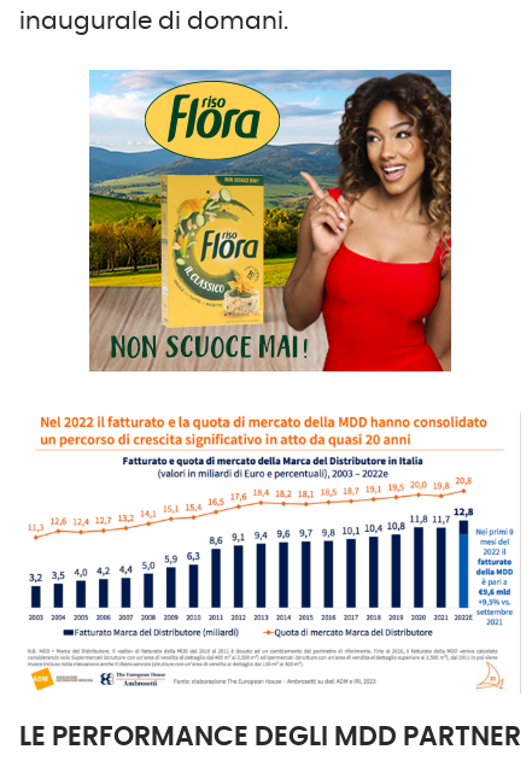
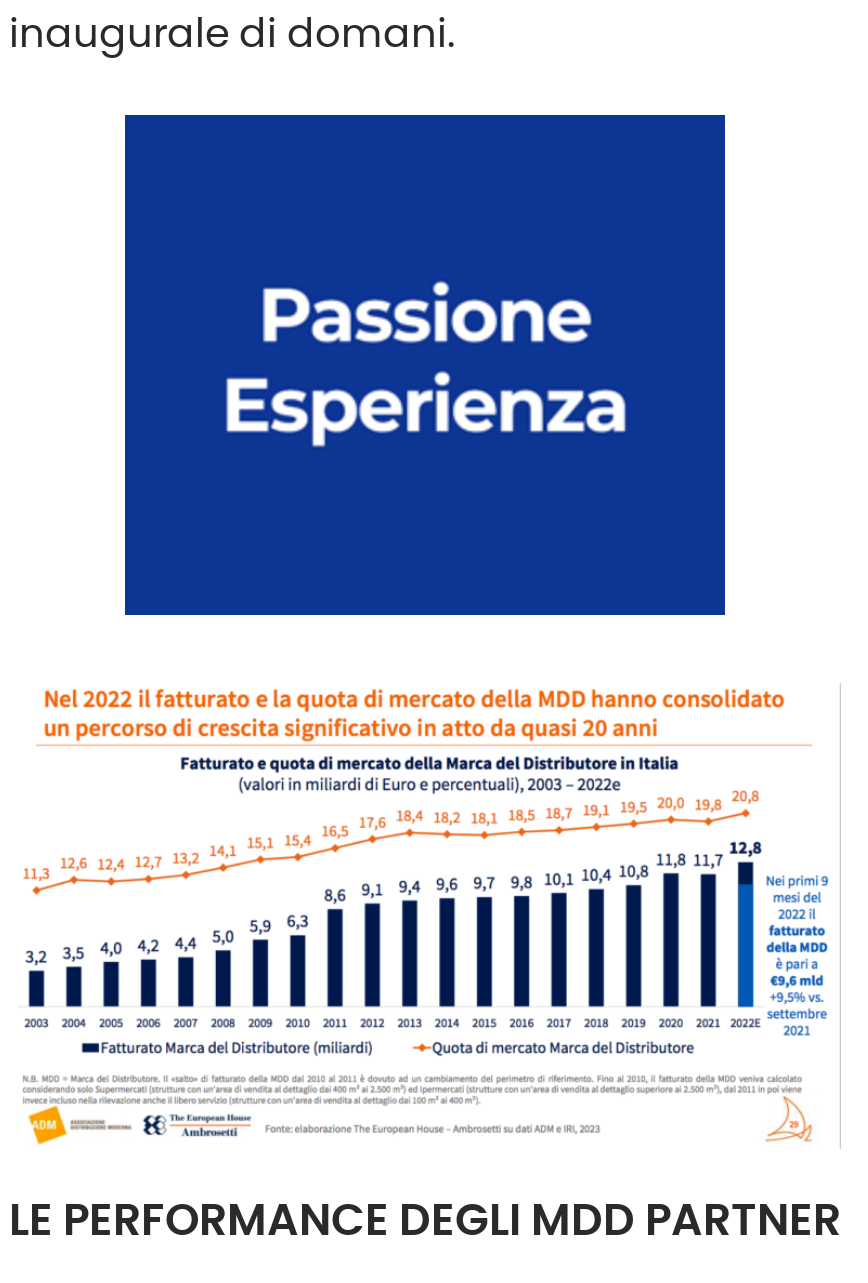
- [image]
+ [image]
